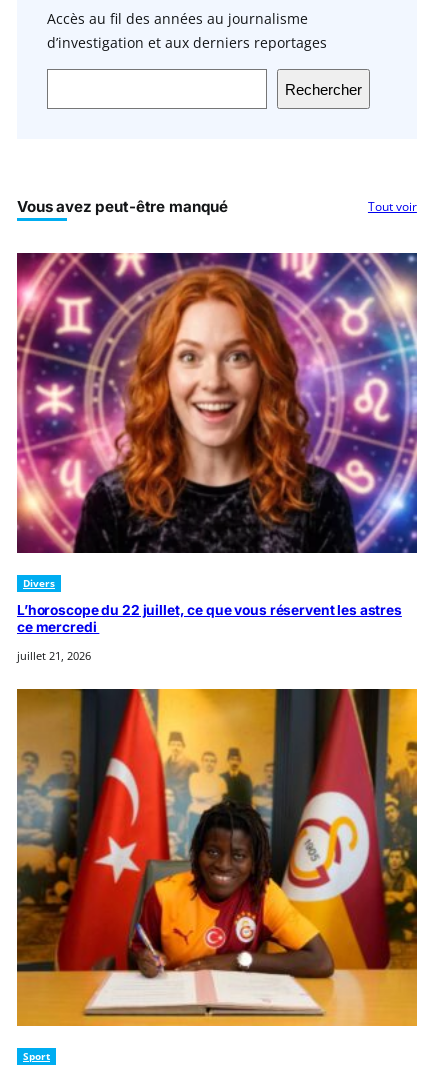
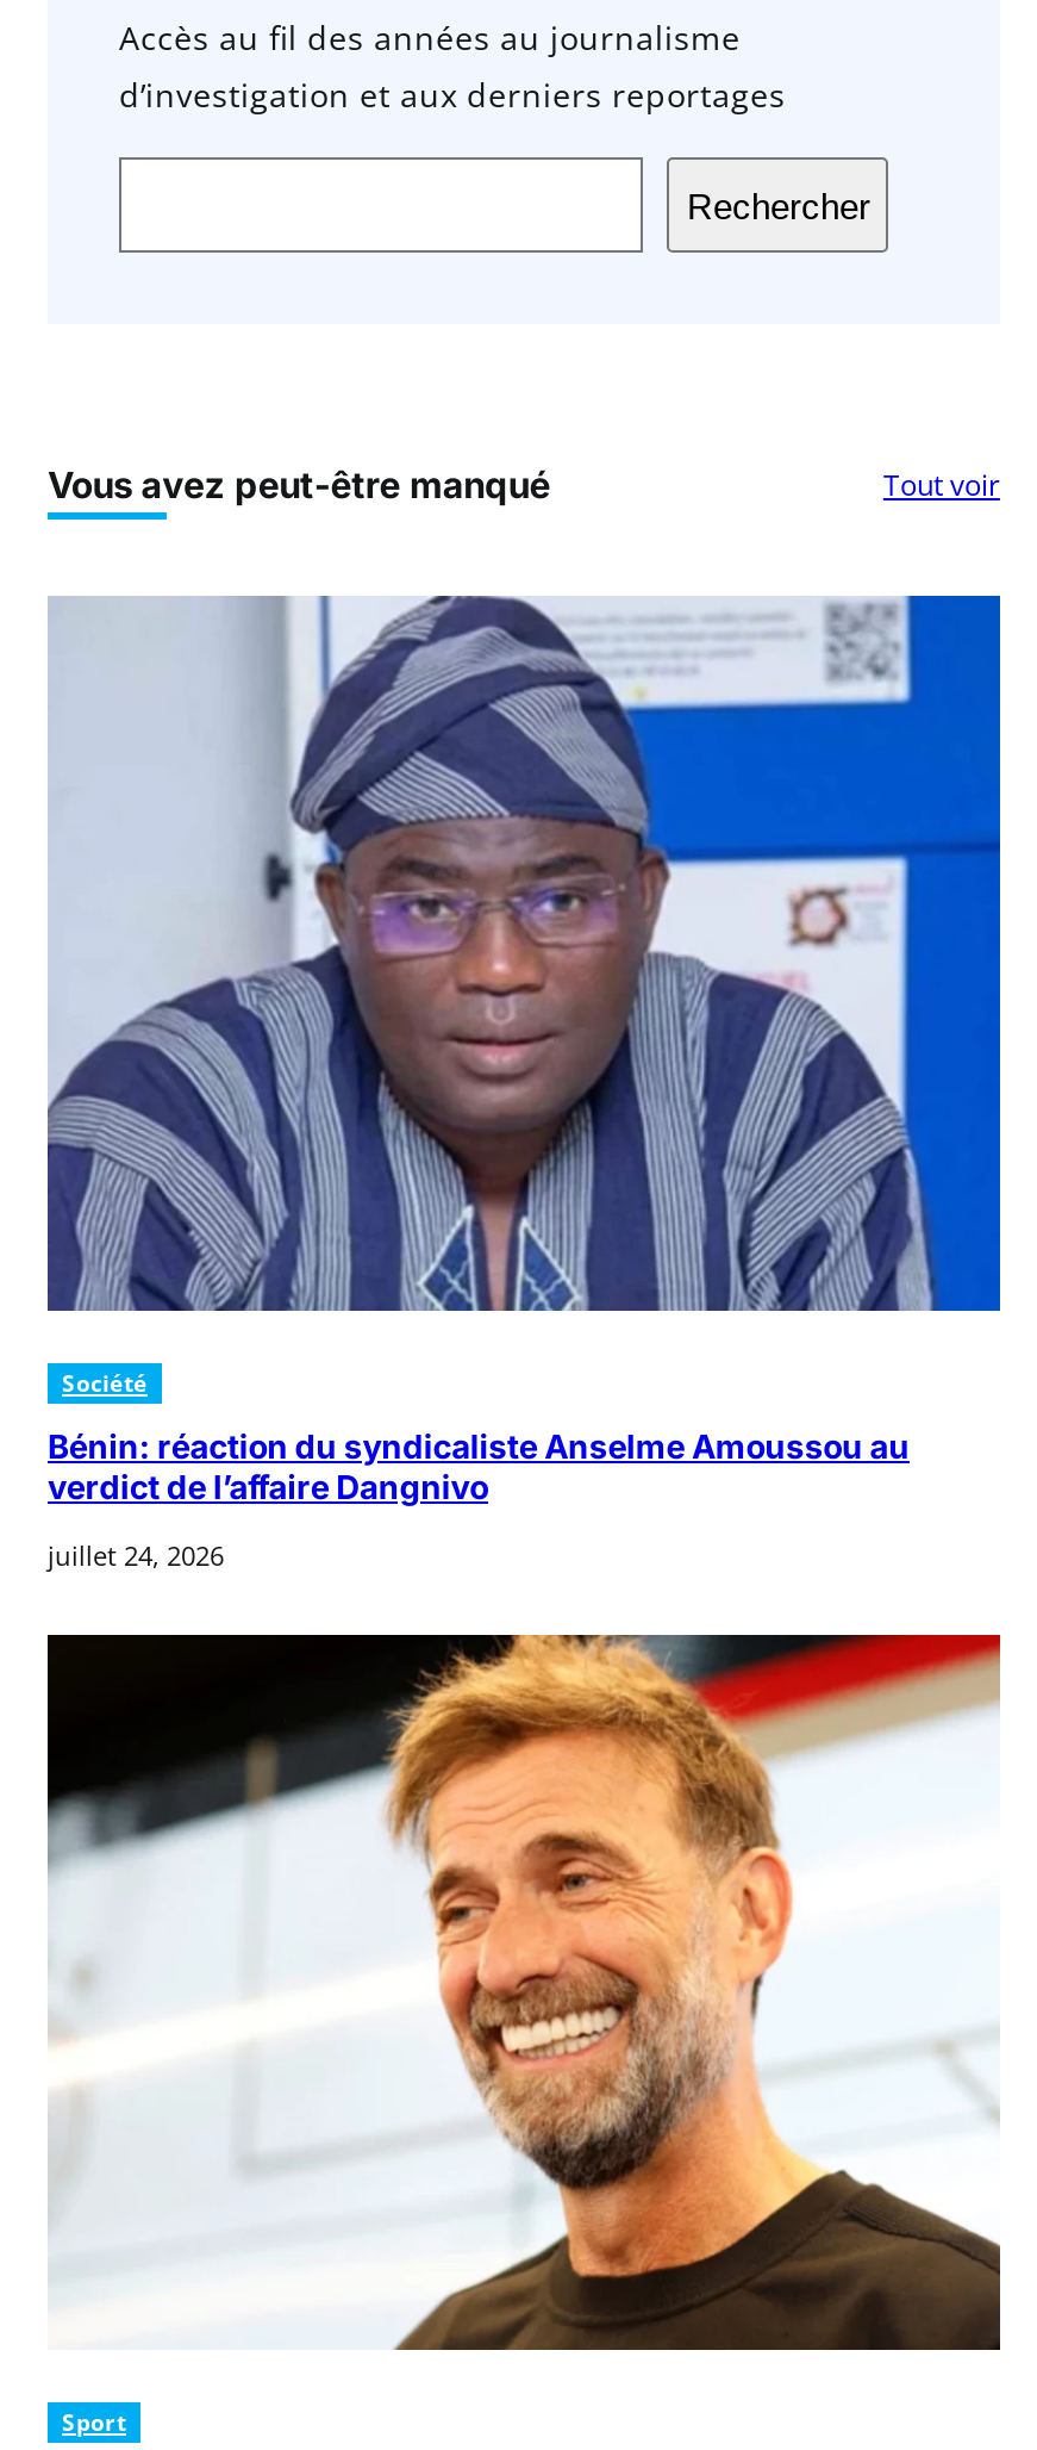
- [image]
- Divers
+ [image]
+ Société

- L’horoscope du 22 juillet, ce que vous réservent les astres
- ce mercredi
+ Bénin: réaction du syndicaliste Anselme Amoussou au
+ verdict de l’affaire Dangnivo

- juillet 21, 2026
+ juillet 24, 2026

- [image]
+ [image]
